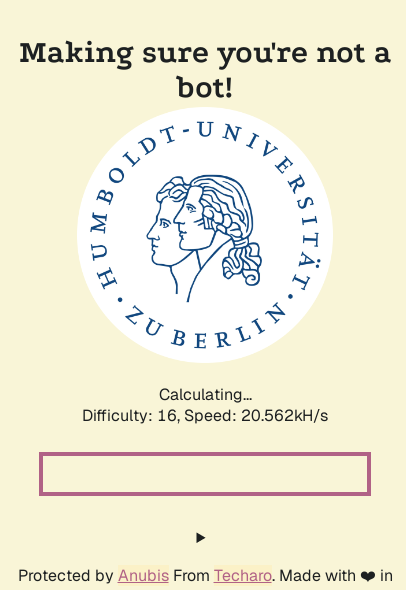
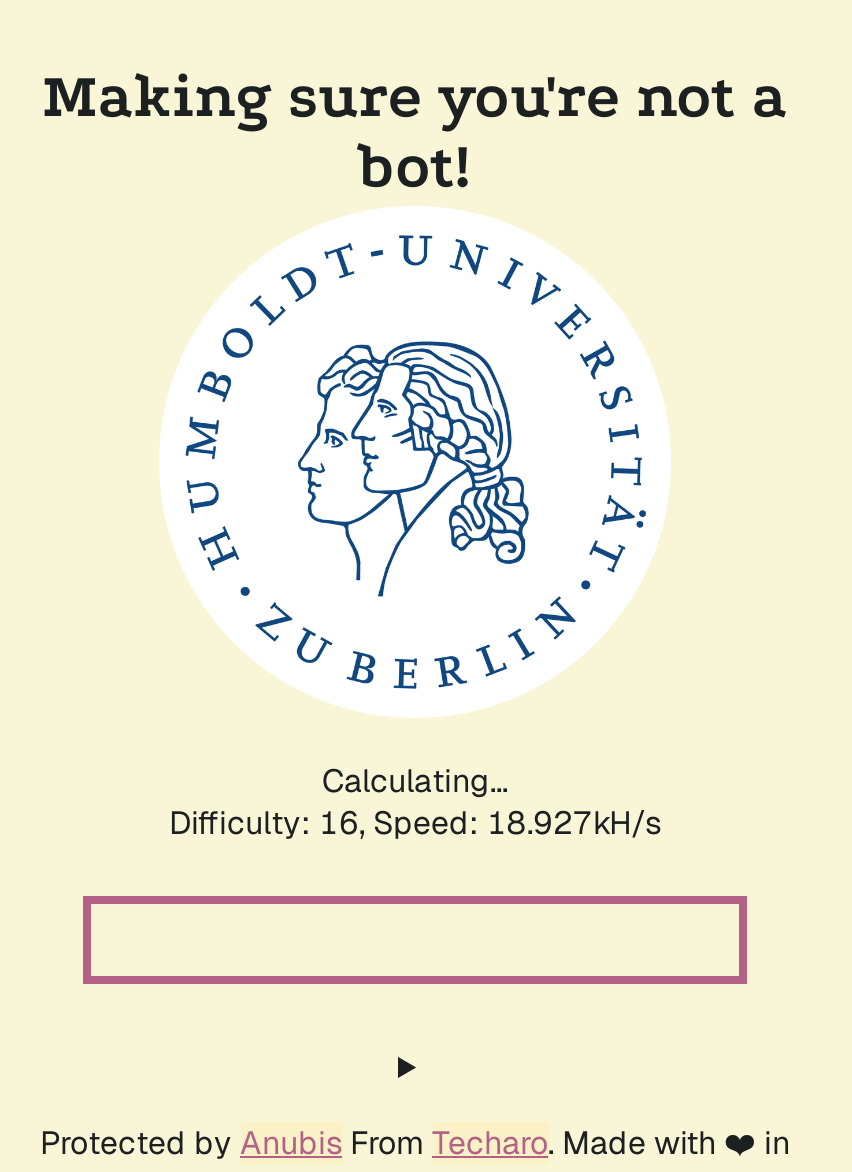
- Difficulty: 16, Speed: 20.562kH/s
+ Difficulty: 16, Speed: 18.927kH/s
